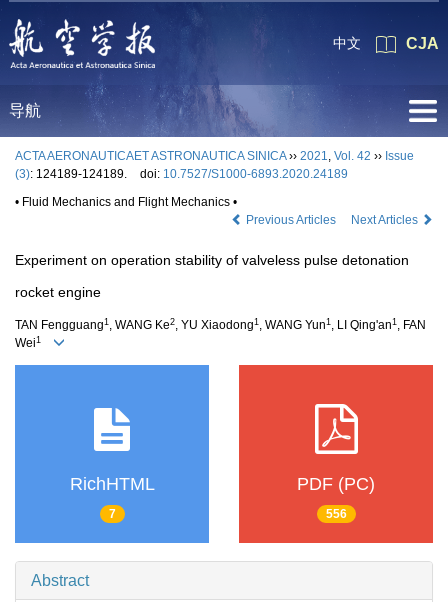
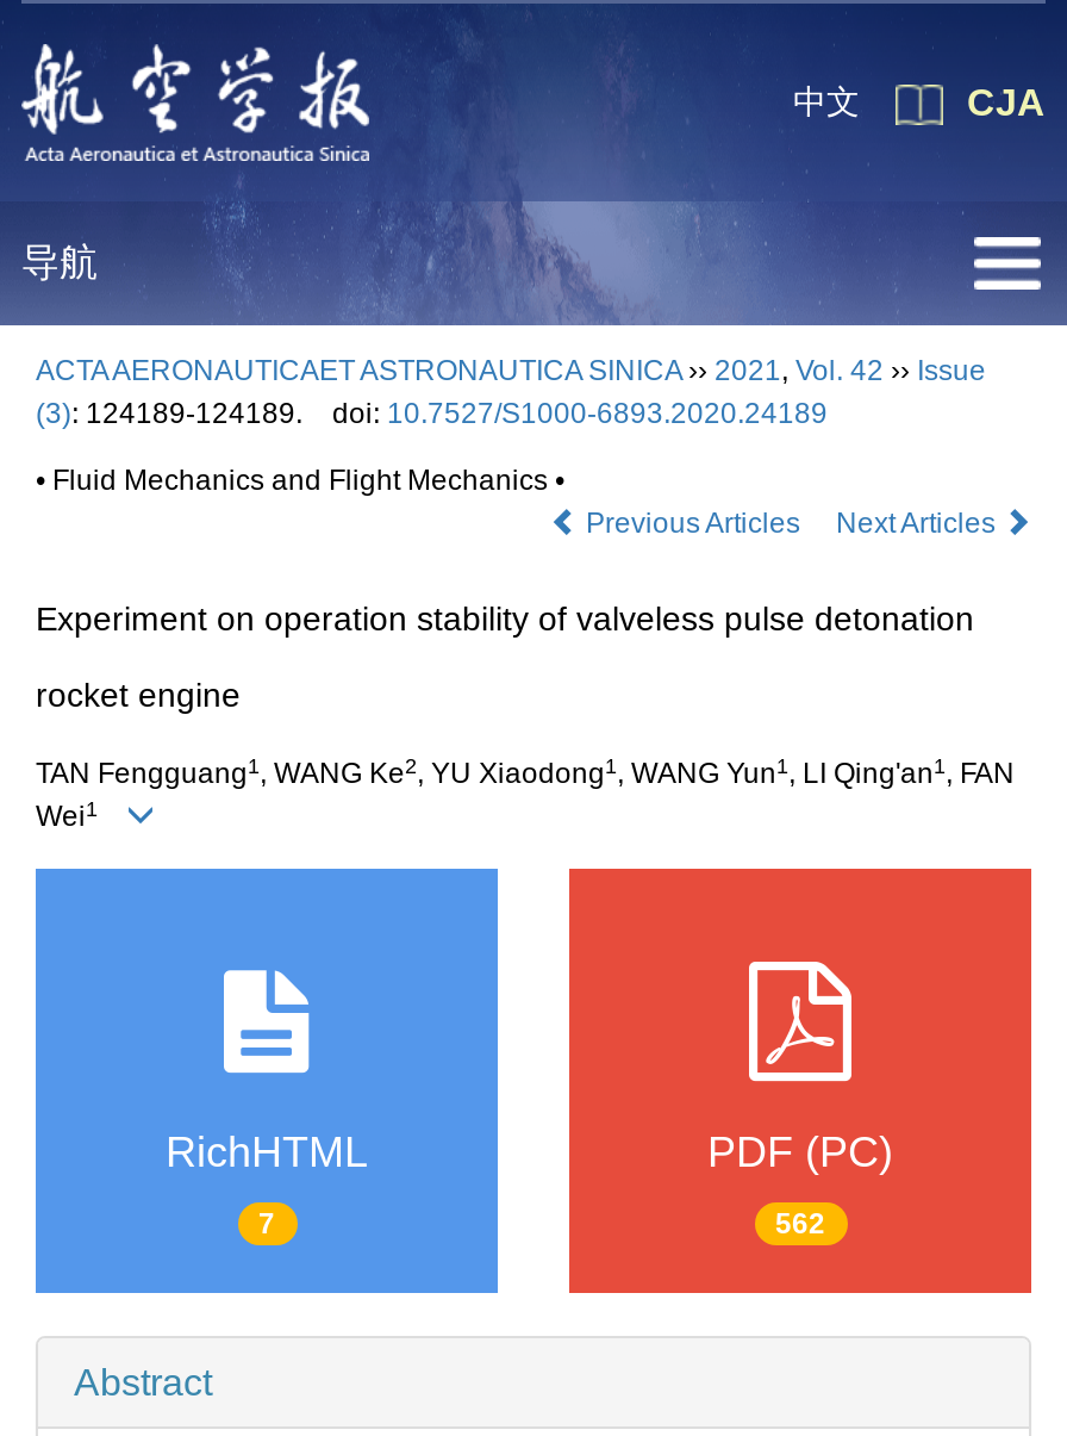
- 556
+ 562
